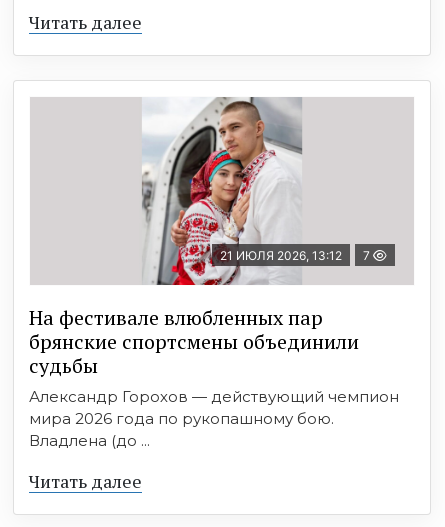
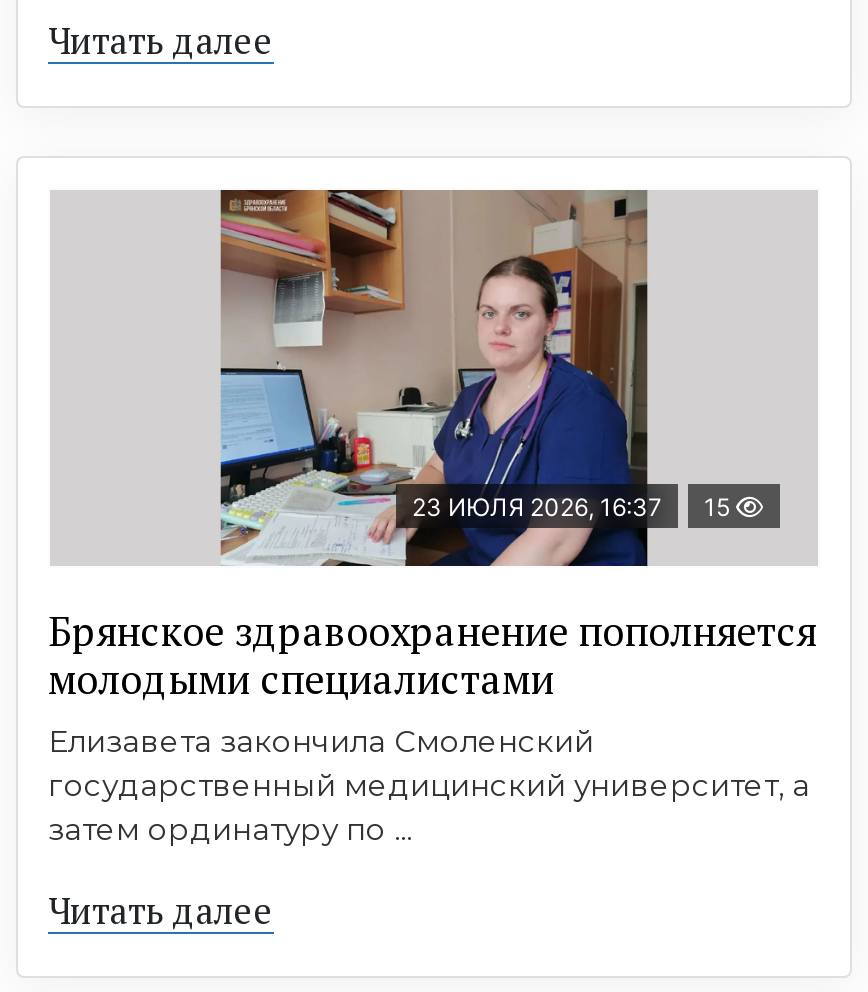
- [image]
- 21 ИЮЛЯ 2026, 13:12
- 7
+ [image]
+ 23 ИЮЛЯ 2026, 16:37
+ 15

- На фестивале влюбленных пар
- брянские спортсмены объединили
- судьбы
- Александр Горохов — действующий чемпион
- мира 2026 года по рукопашному бою.
- Владлена (до ...
+ Брянское здравоохранение пополняется
+ молодыми специалистами
+ Елизавета закончила Смоленский
+ государственный медицинский университет, а
+ затем ординатуру по ...
